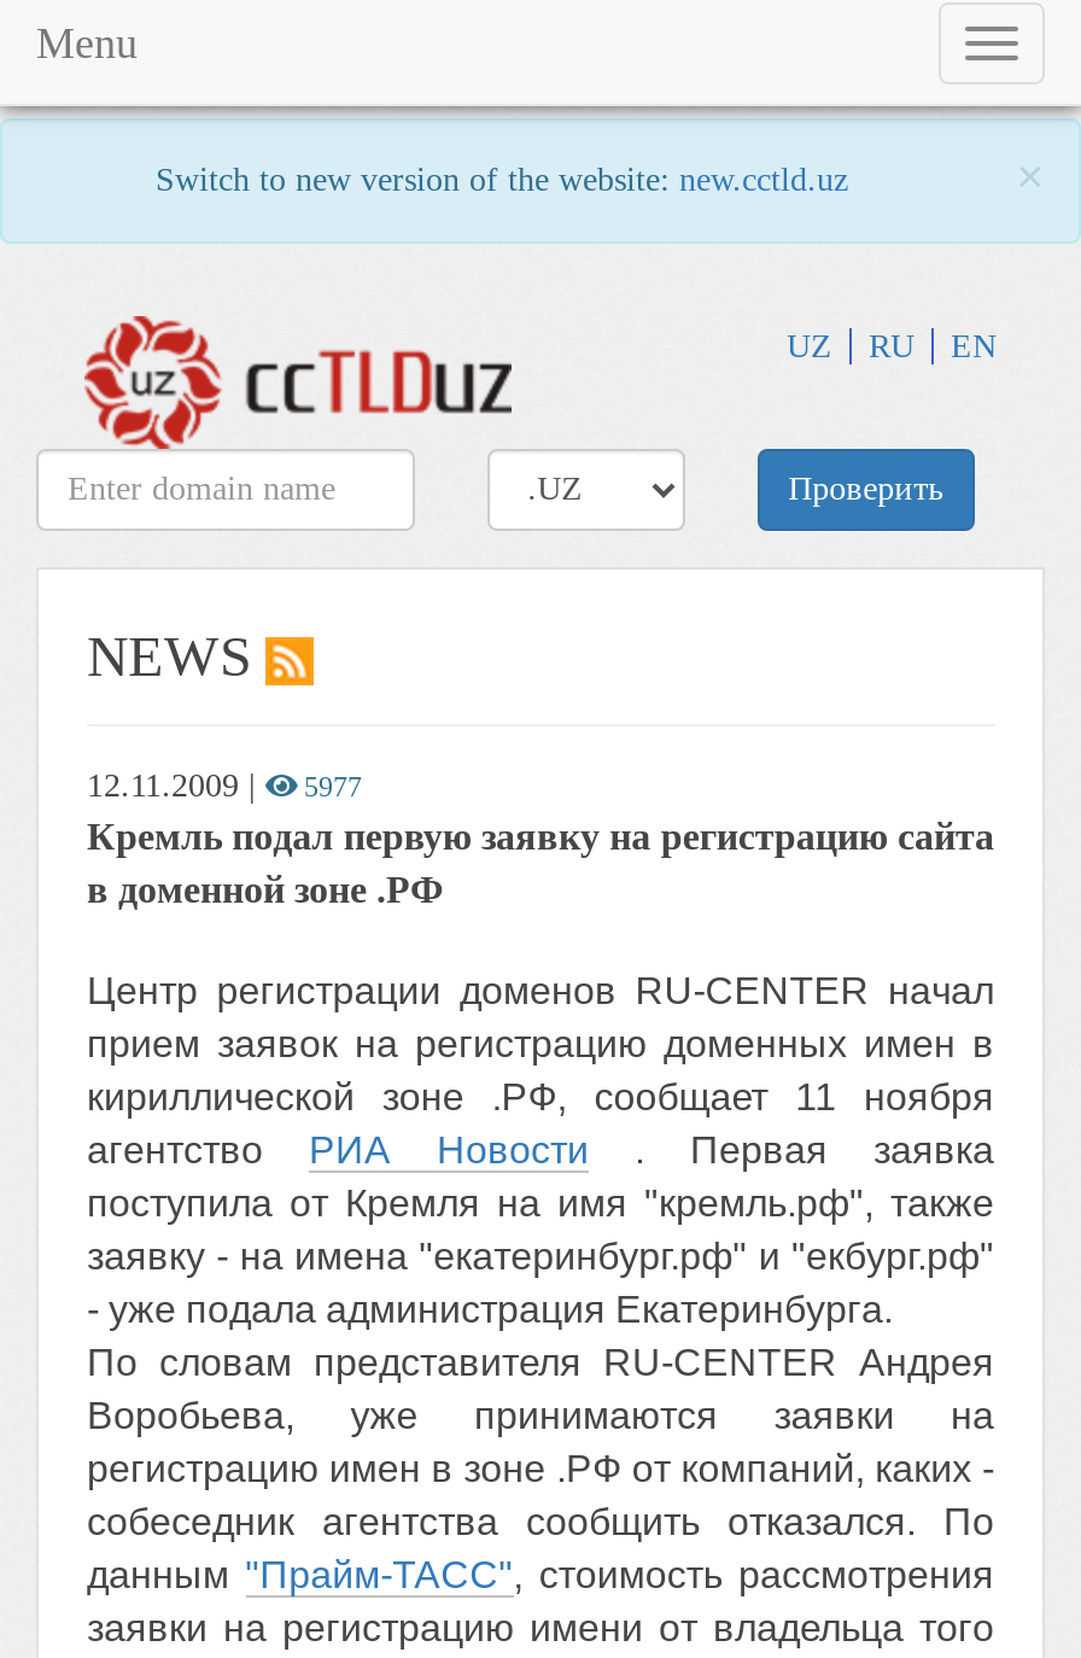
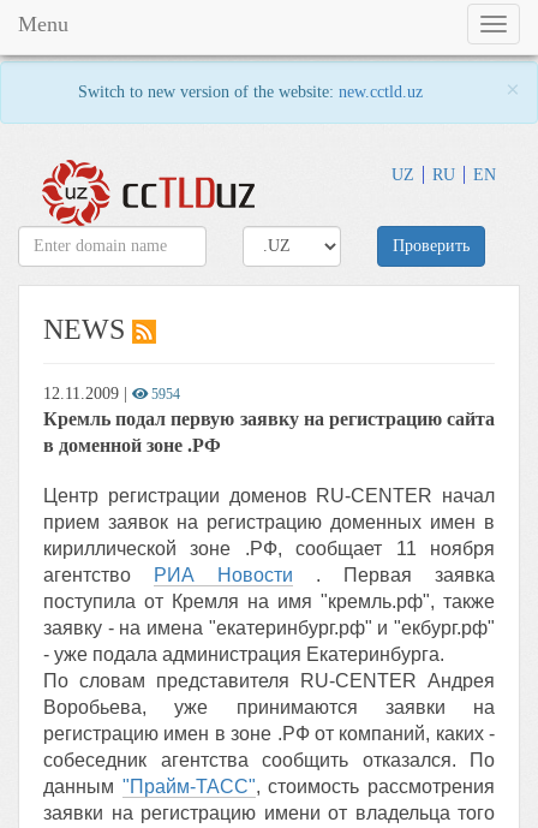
- 5977
+ 5954
